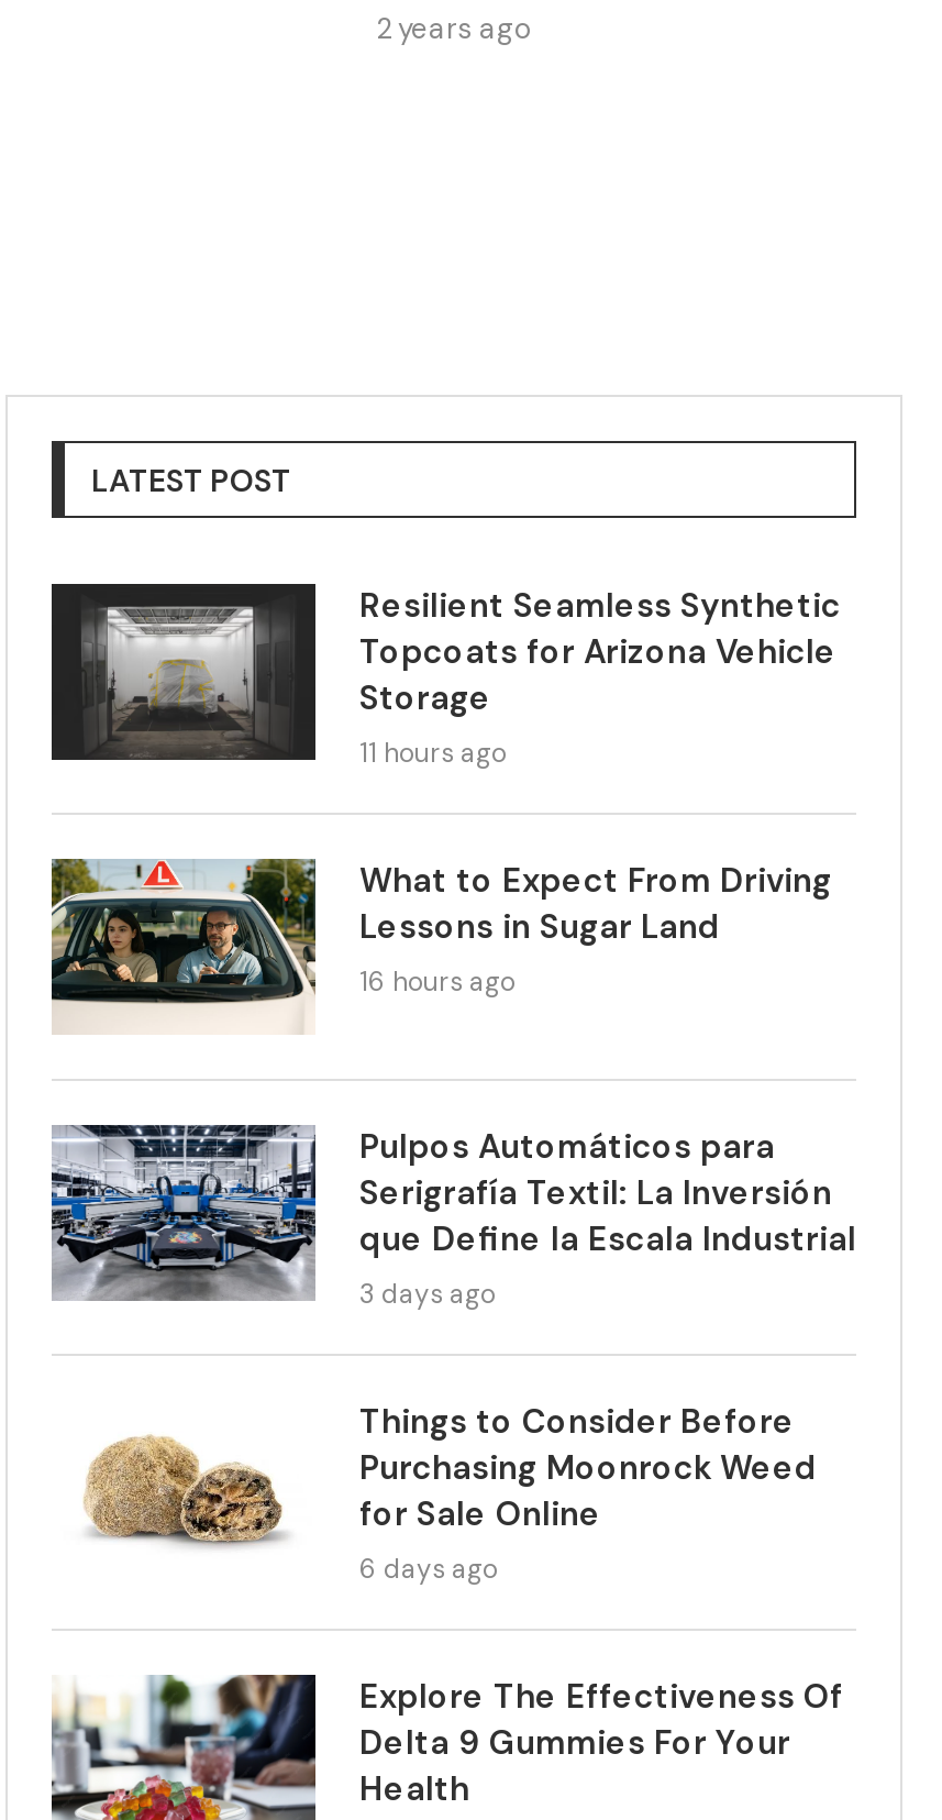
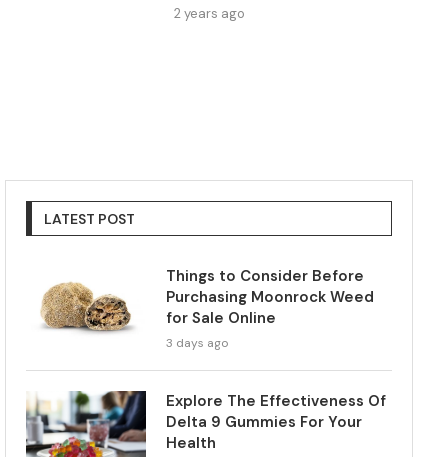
- [image]
- Resilient Seamless Synthetic
- Topcoats for Arizona Vehicle
- Storage
- 11 hours ago
- What to Expect From Driving
- Lessons in Sugar Land
- 16 hours ago

- [image]

- [image]
- Pulpos Automáticos para
- Serigrafía Textil: La Inversión
- que Define la Escala Industrial
- 3 days ago

- 6 days ago
+ 3 days ago
